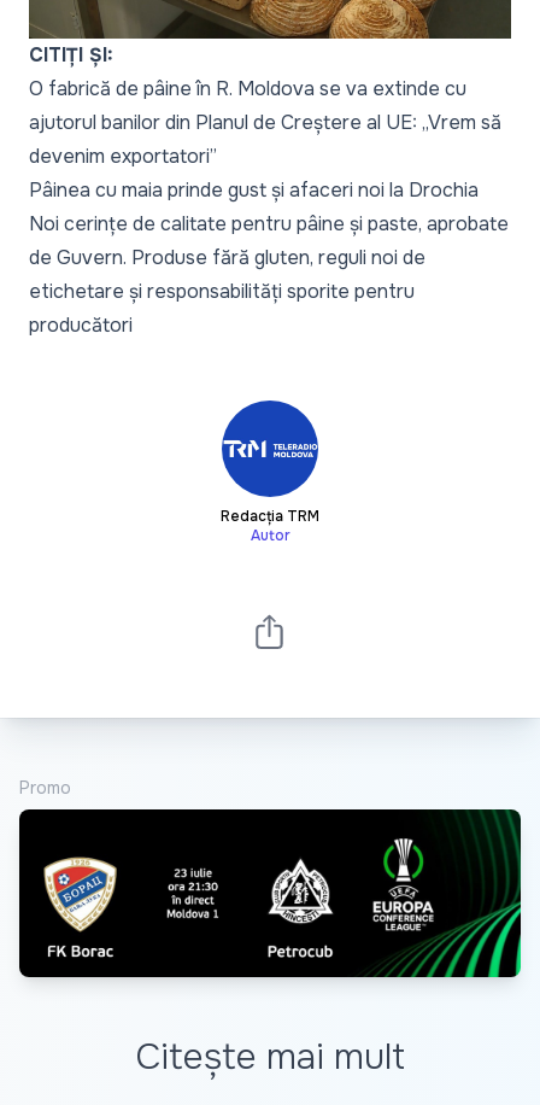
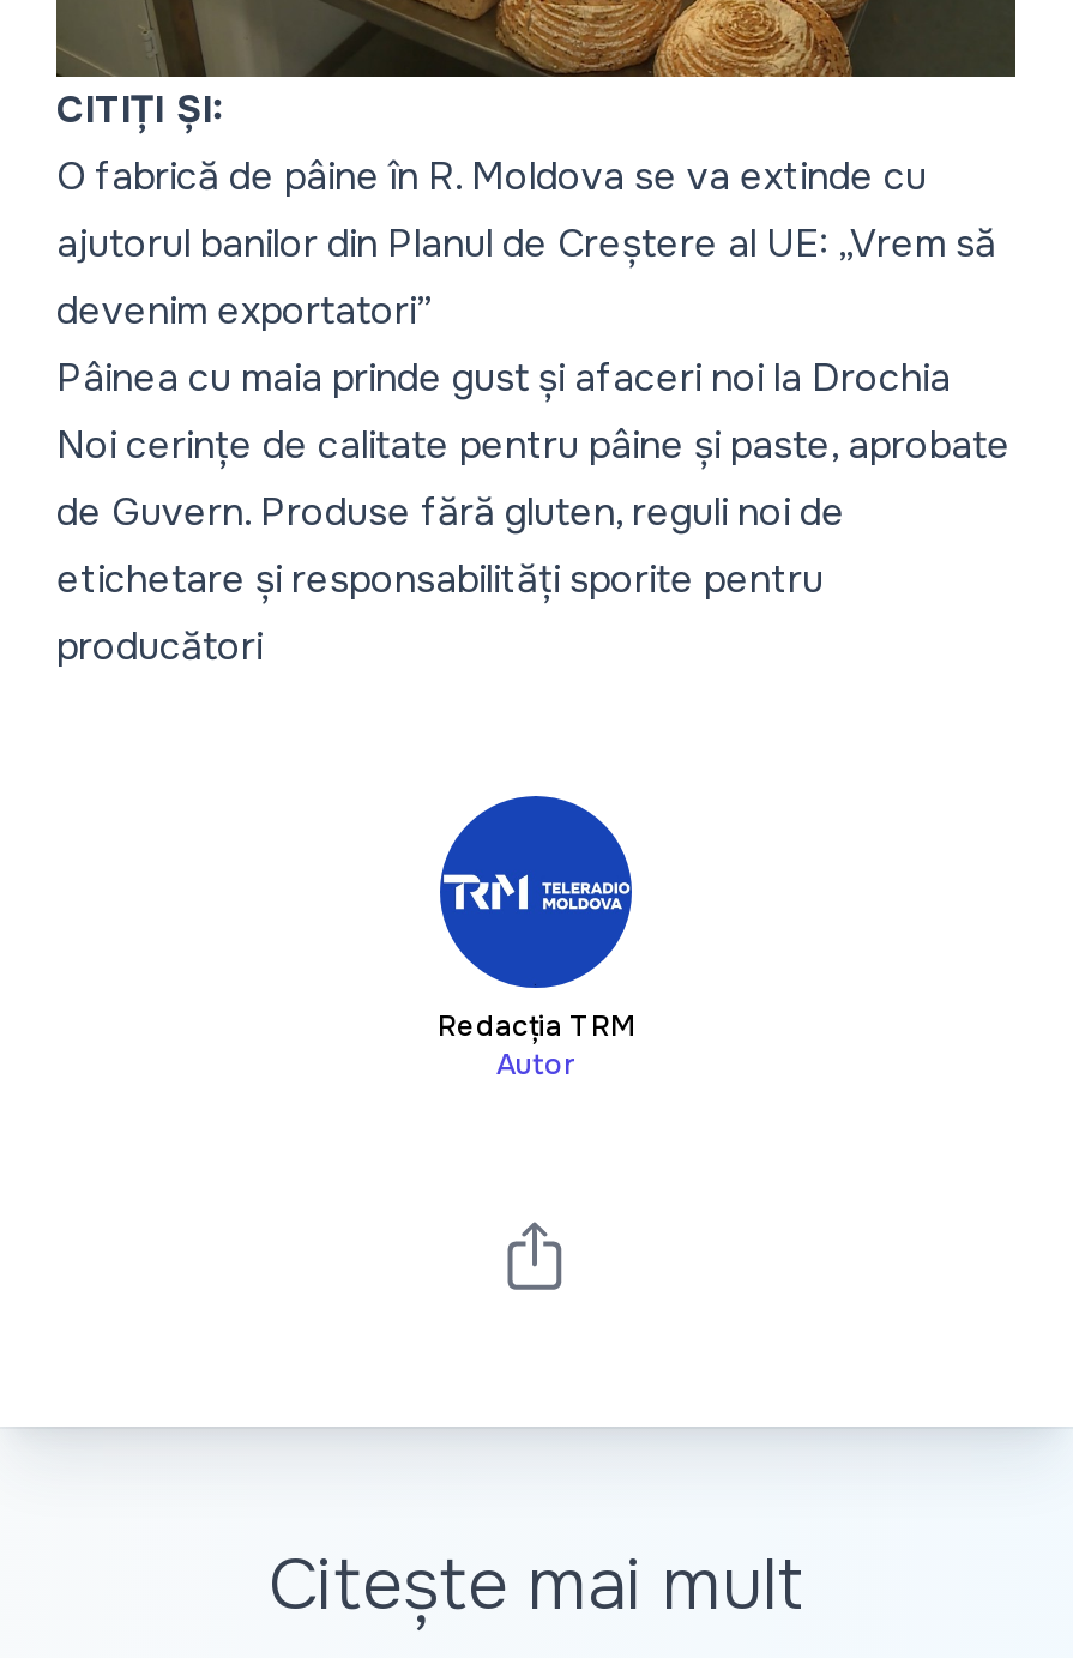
- Promo

- [image]
